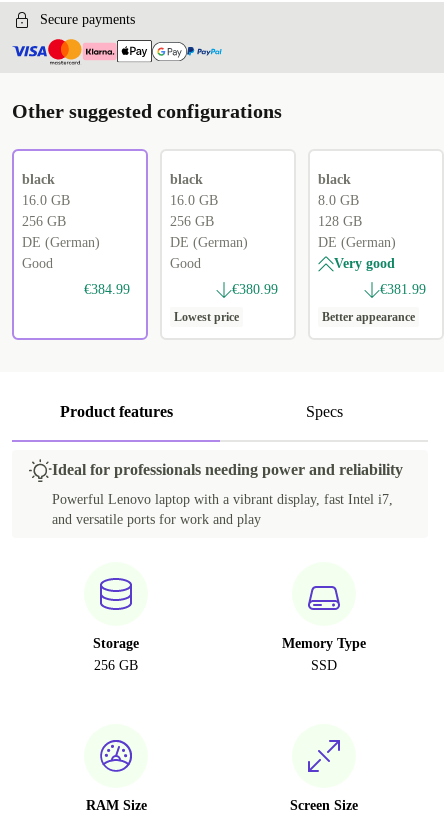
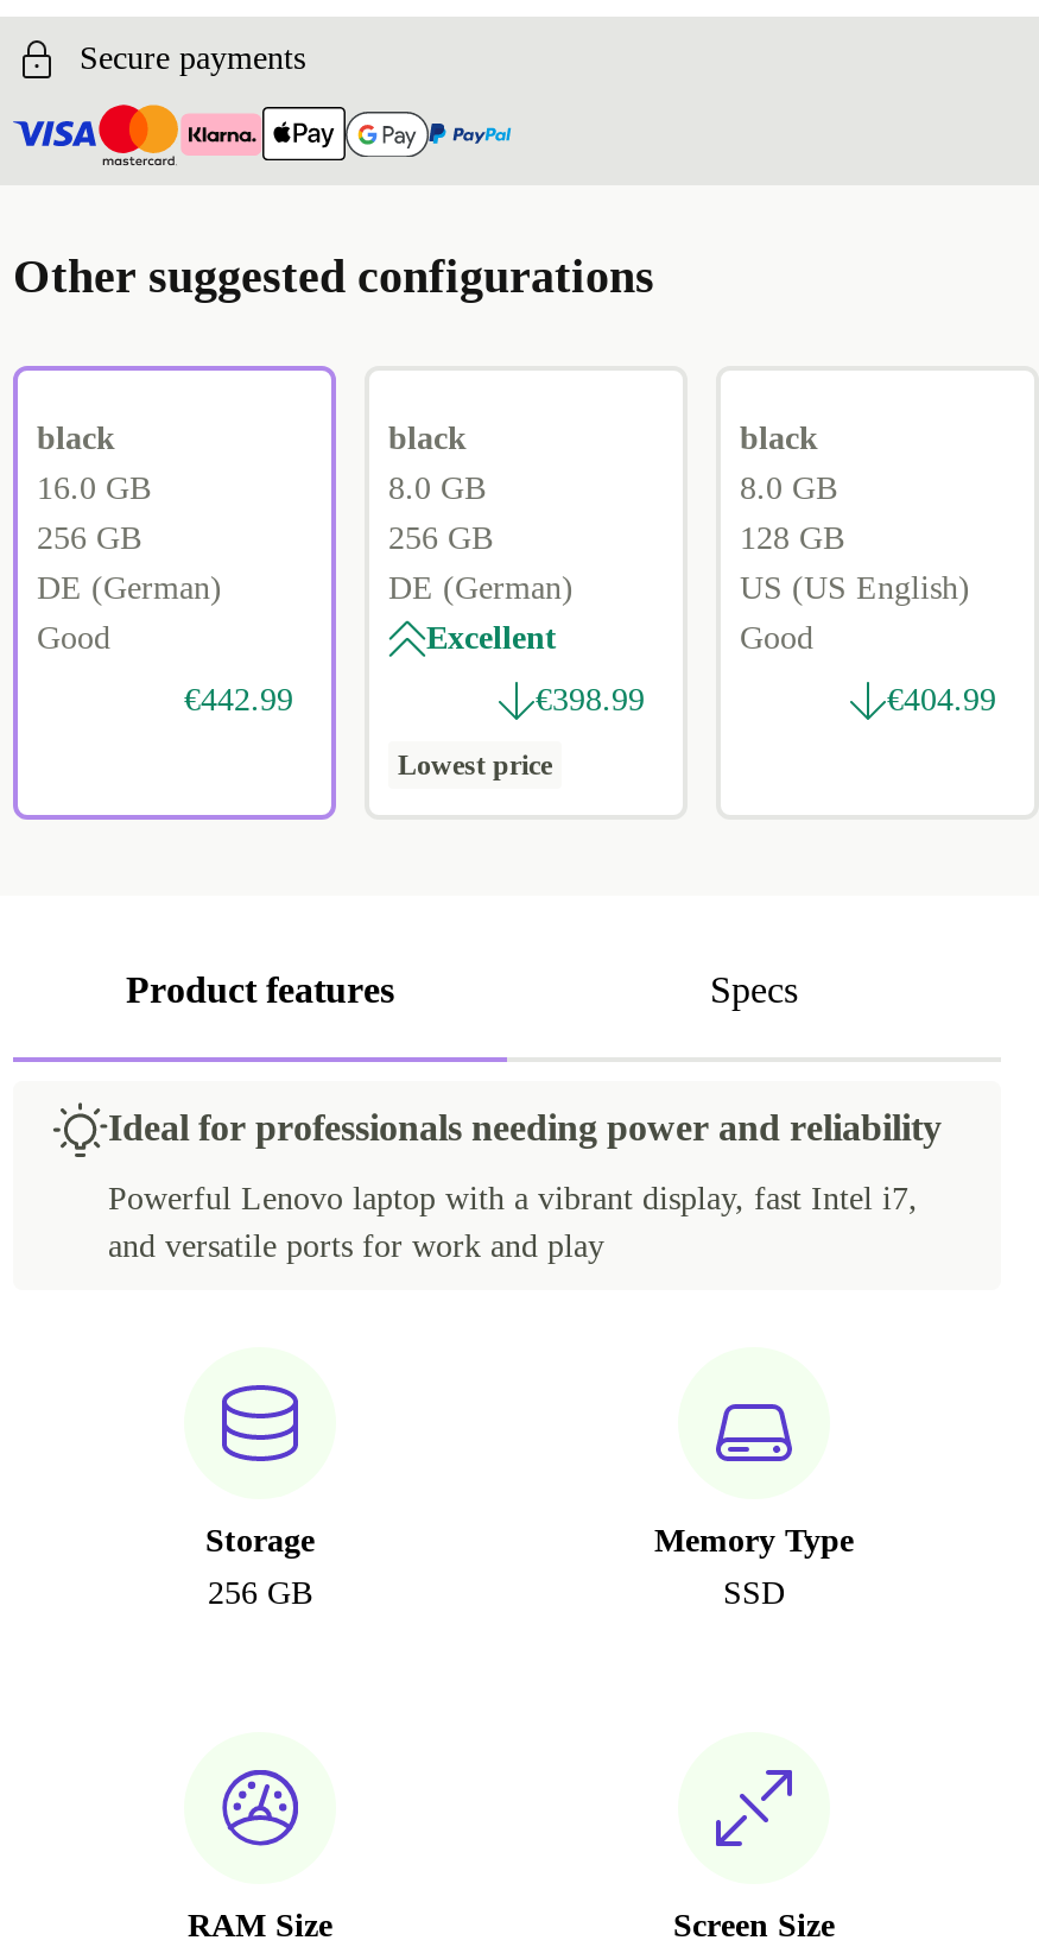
- 16.0 GB
+ 8.0 GB

- DE (German)
- Very good
- €381.99
- Better appearance
+ US (US English)
+ Good
+ €404.99

- Good
+ Excellent

- €384.99
+ €442.99

- €380.99
+ €398.99
